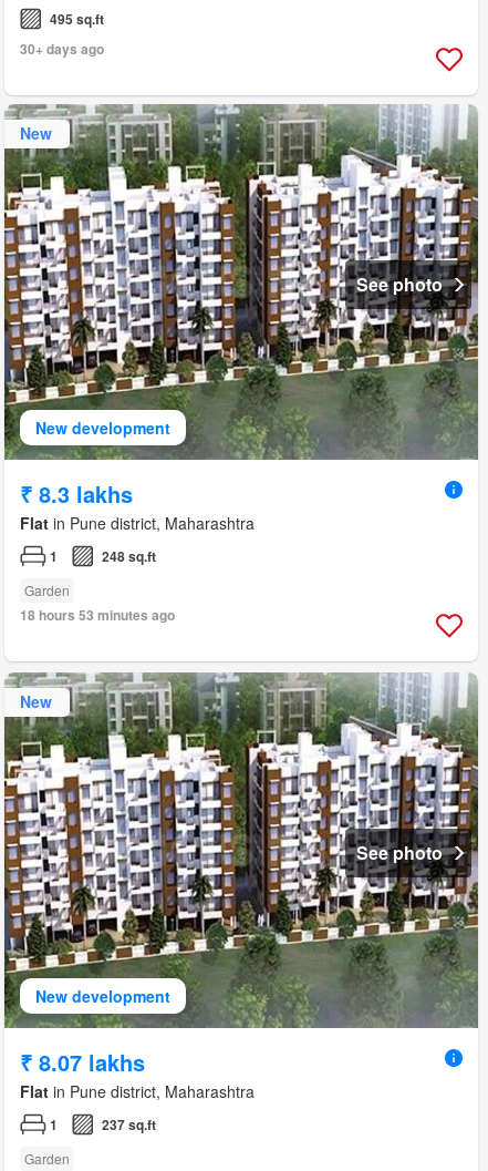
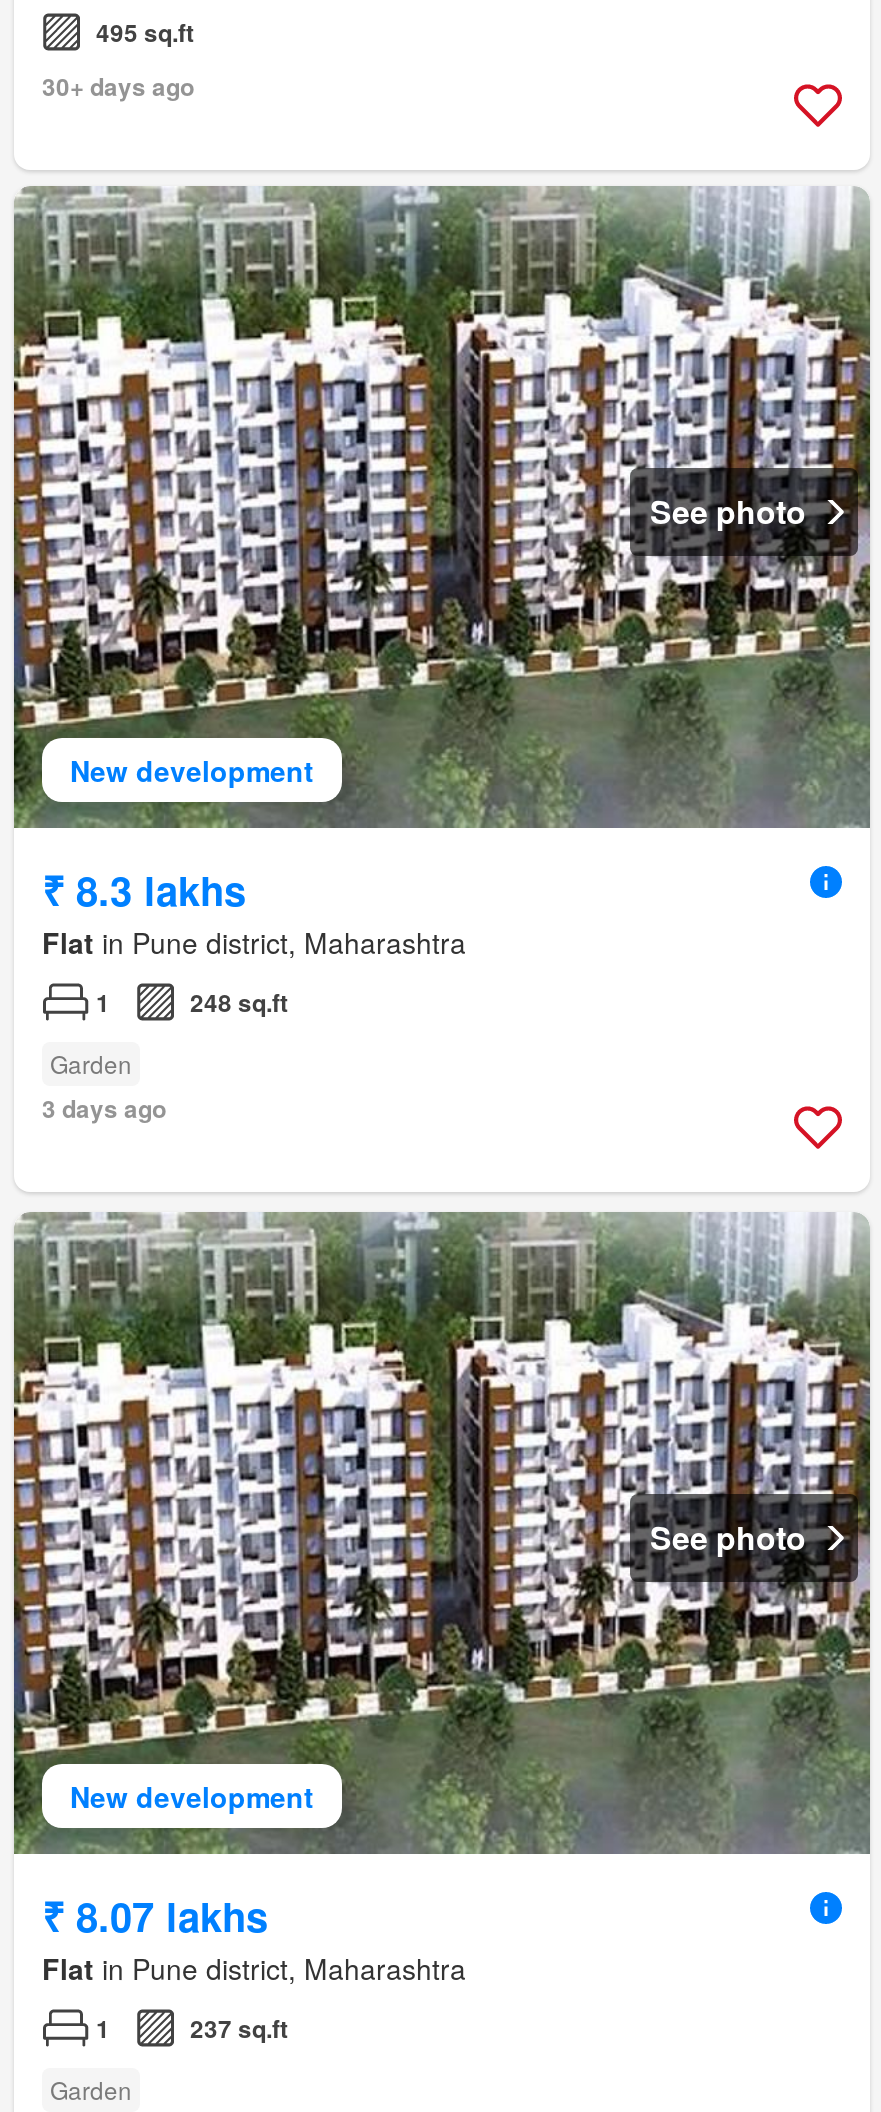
- New

- 18 hours 53 minutes ago
+ 3 days ago

- New
